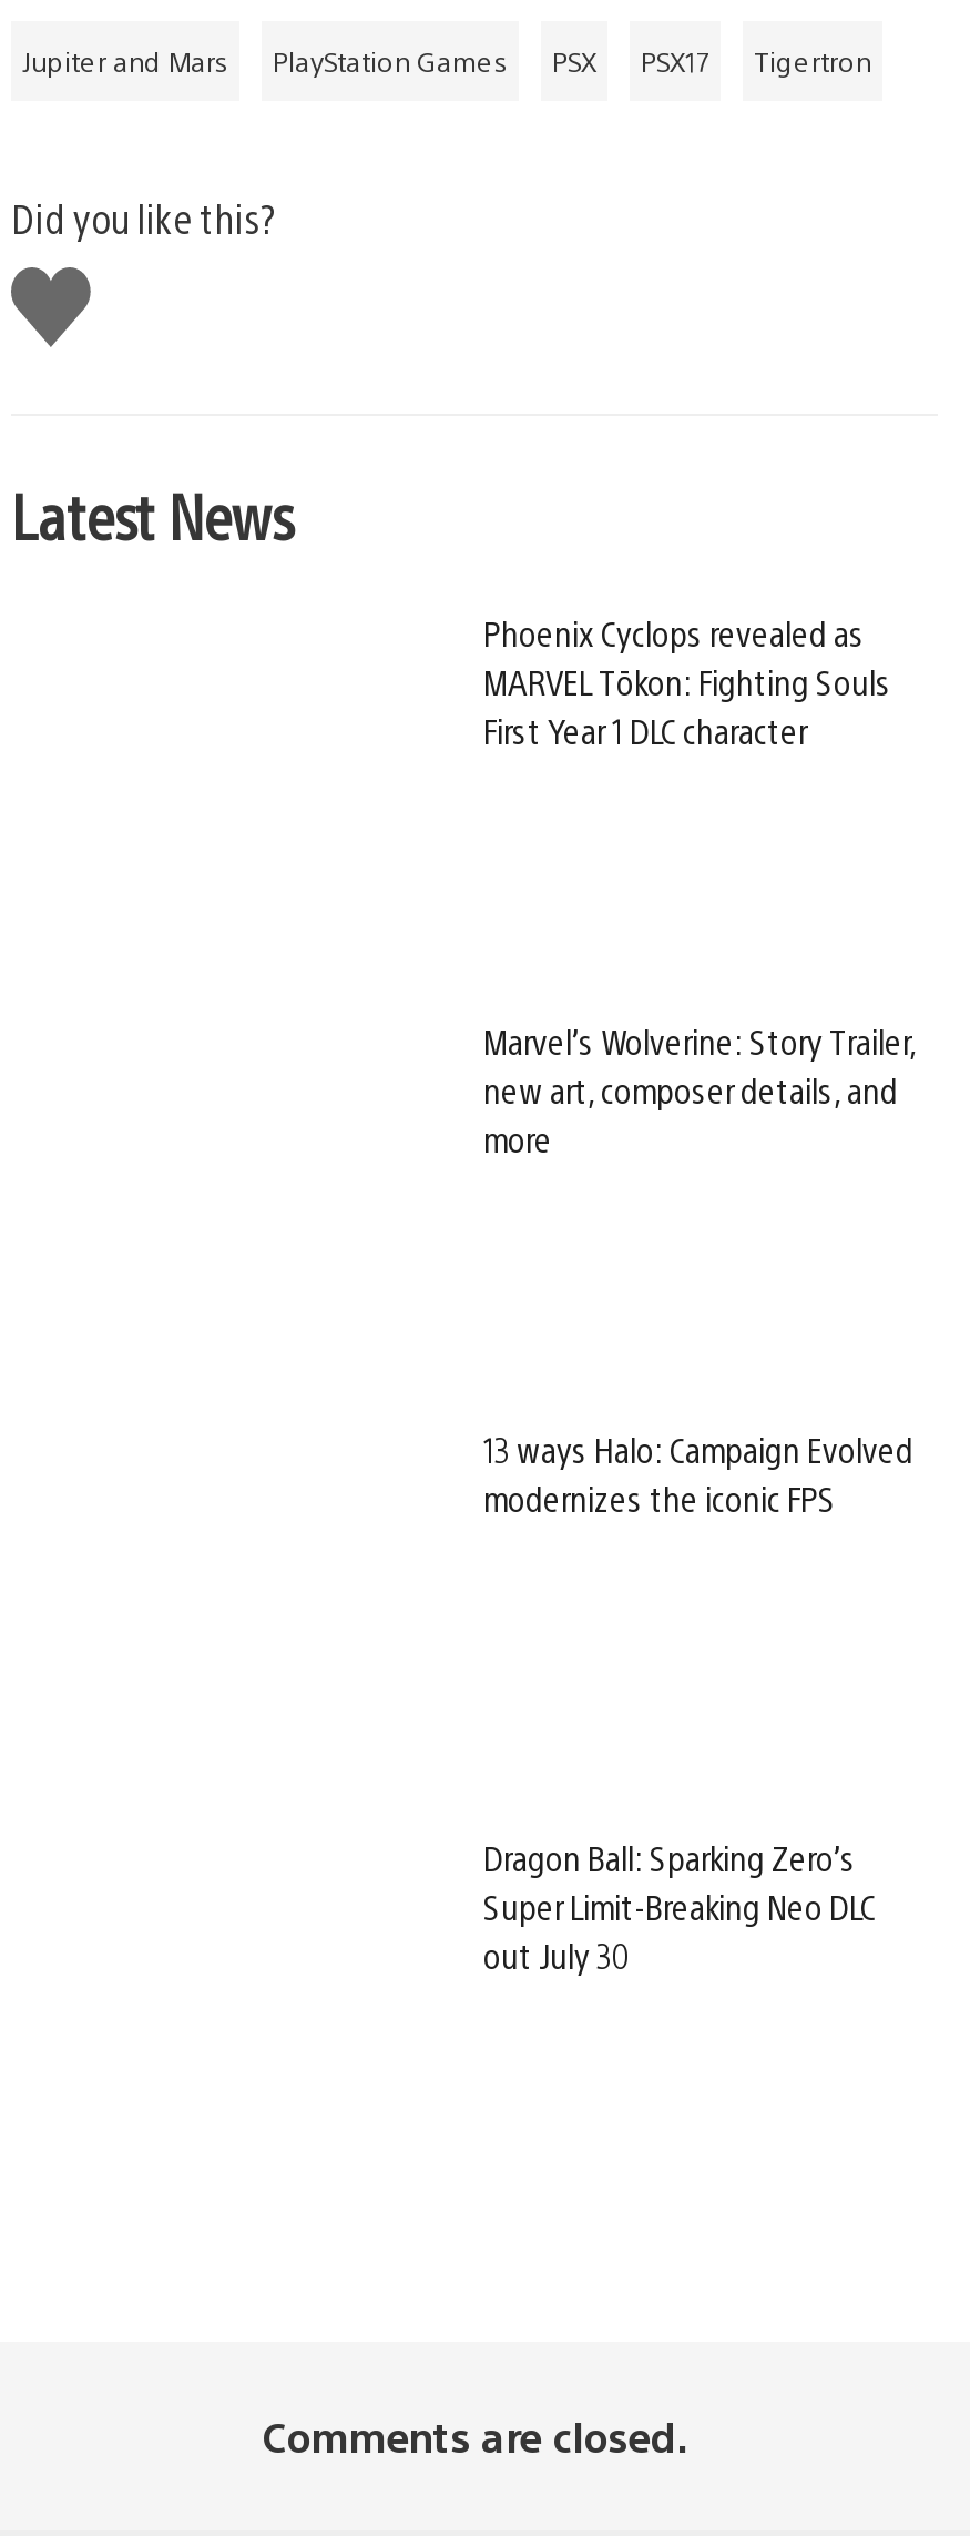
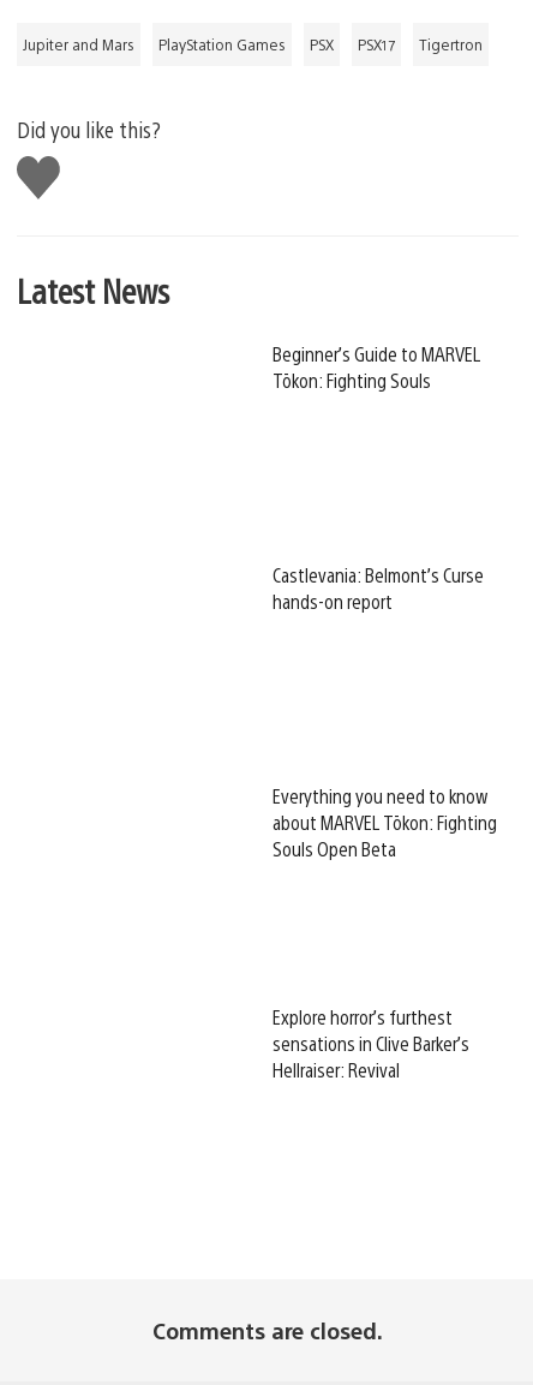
- Phoenix Cyclops revealed as
- MARVEL Tōkon: Fighting Souls
- First Year 1 DLC character
+ Beginner’s Guide to MARVEL
+ Tōkon: Fighting Souls

- Marvel’s Wolverine: Story Trailer,
- new art, composer details, and
- more
+ Castlevania: Belmont’s Curse
+ hands-on report

- 13 ways Halo: Campaign Evolved
- modernizes the iconic FPS
+ Everything you need to know
+ about MARVEL Tōkon: Fighting
+ Souls Open Beta

- Dragon Ball: Sparking Zero’s
- Super Limit-Breaking Neo DLC
- out July 30
+ Explore horror’s furthest
+ sensations in Clive Barker’s
+ Hellraiser: Revival
